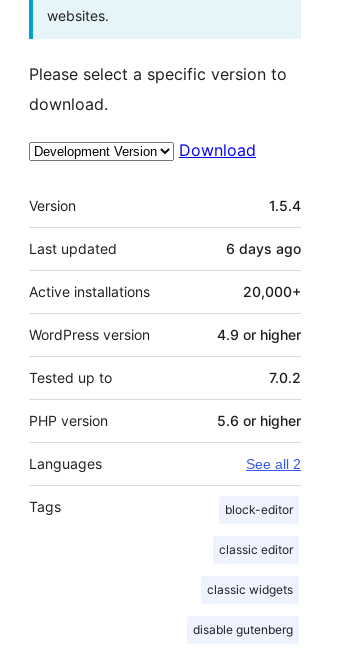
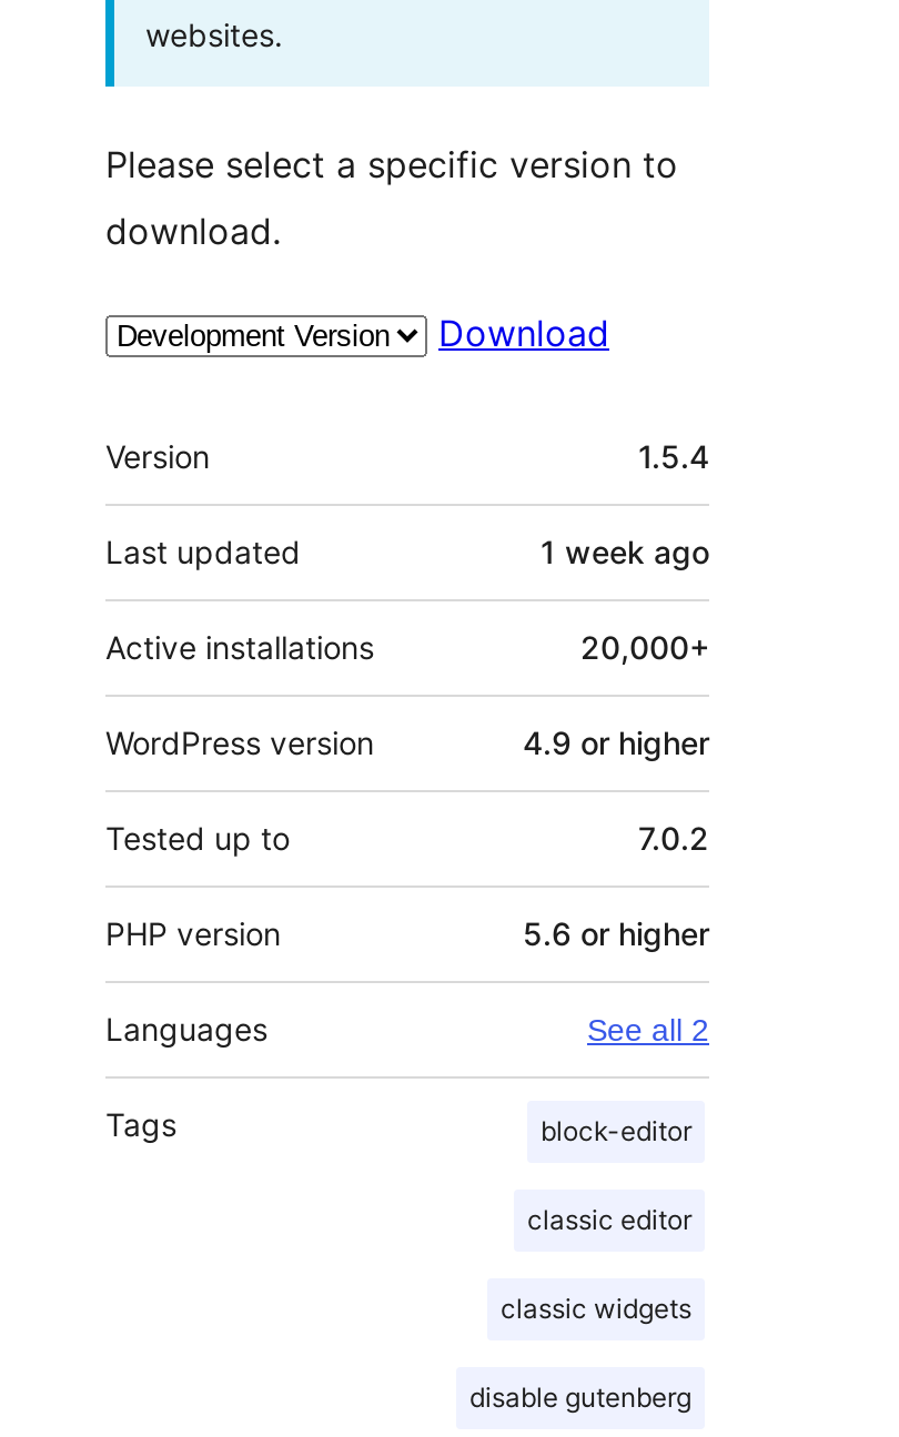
- 6 days ago
+ 1 week ago
